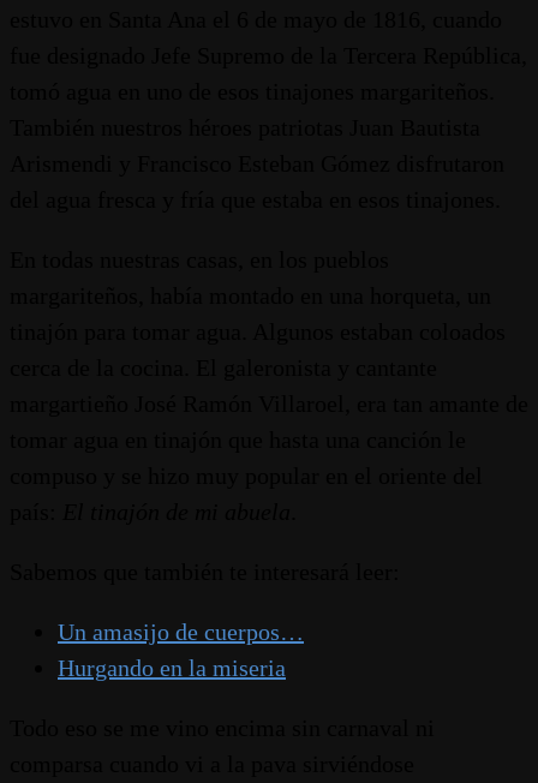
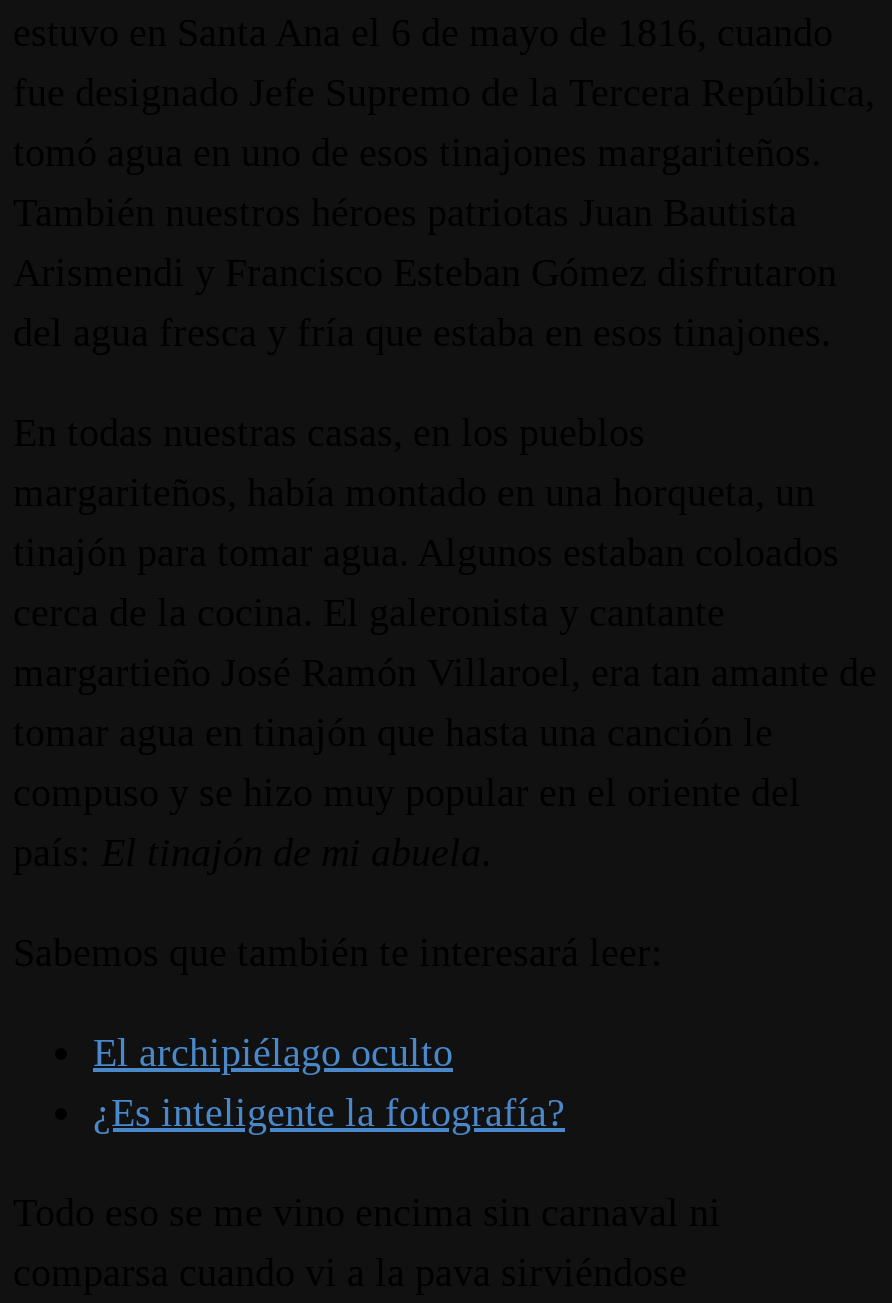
- Un amasijo de cuerpos…
- Hurgando en la miseria
+ El archipiélago oculto
+ ¿Es inteligente la fotografía?
